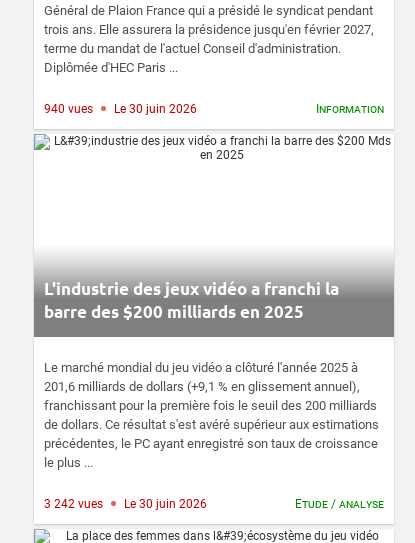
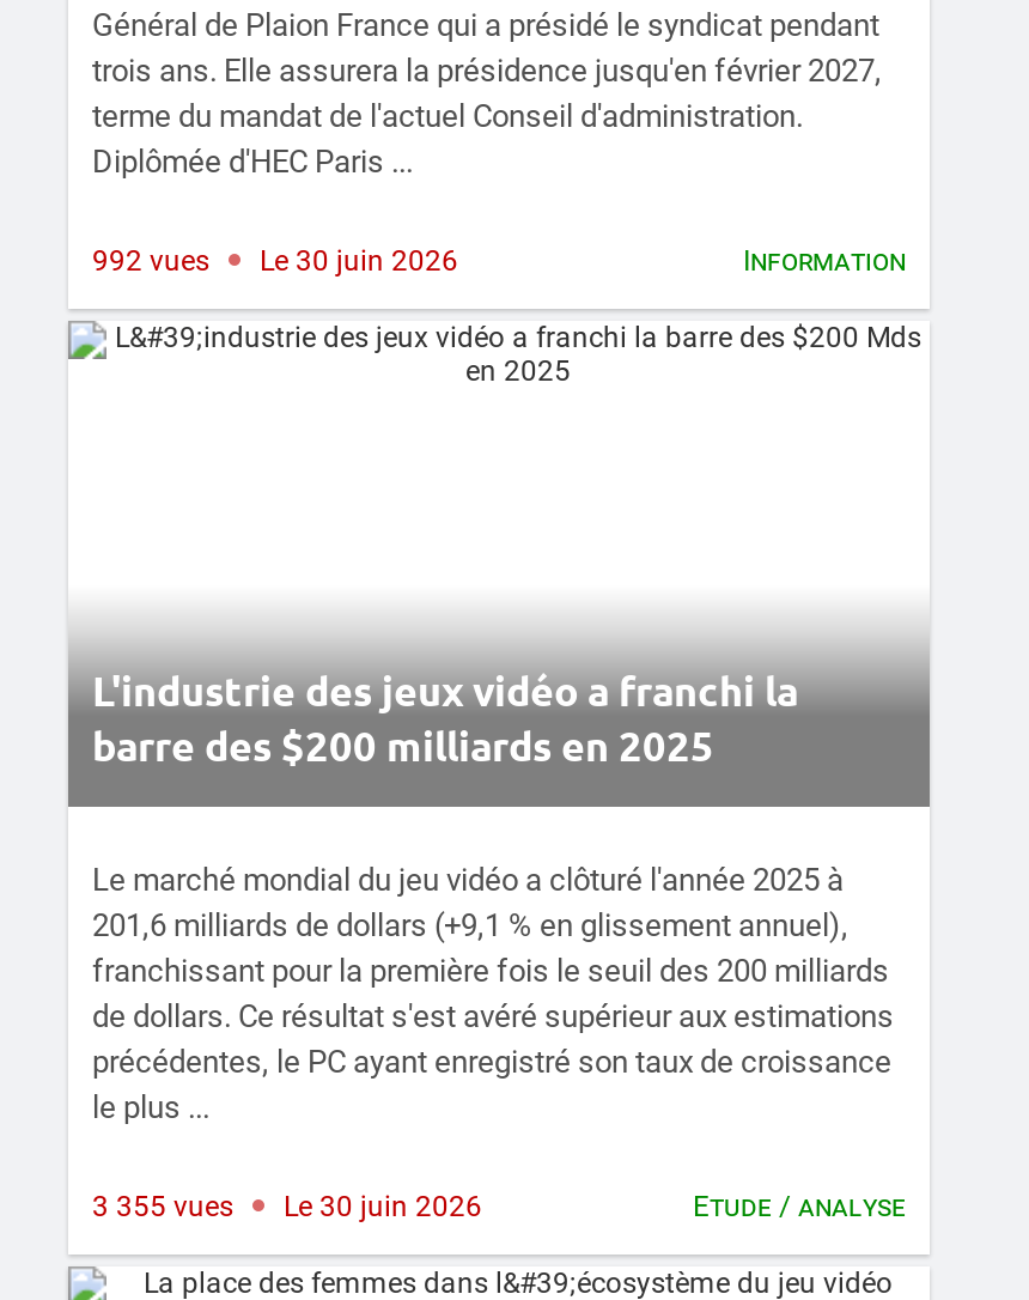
- 940 vues Le 30 juin 2026
+ 992 vues Le 30 juin 2026

- 3 242 vues Le 30 juin 2026
+ 3 355 vues Le 30 juin 2026
